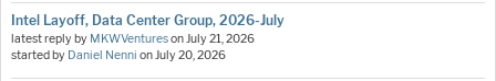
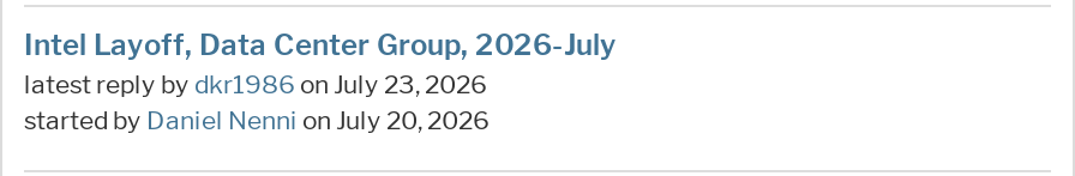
- latest reply by MKWVentures on July 21, 2026
+ latest reply by dkr1986 on July 23, 2026
